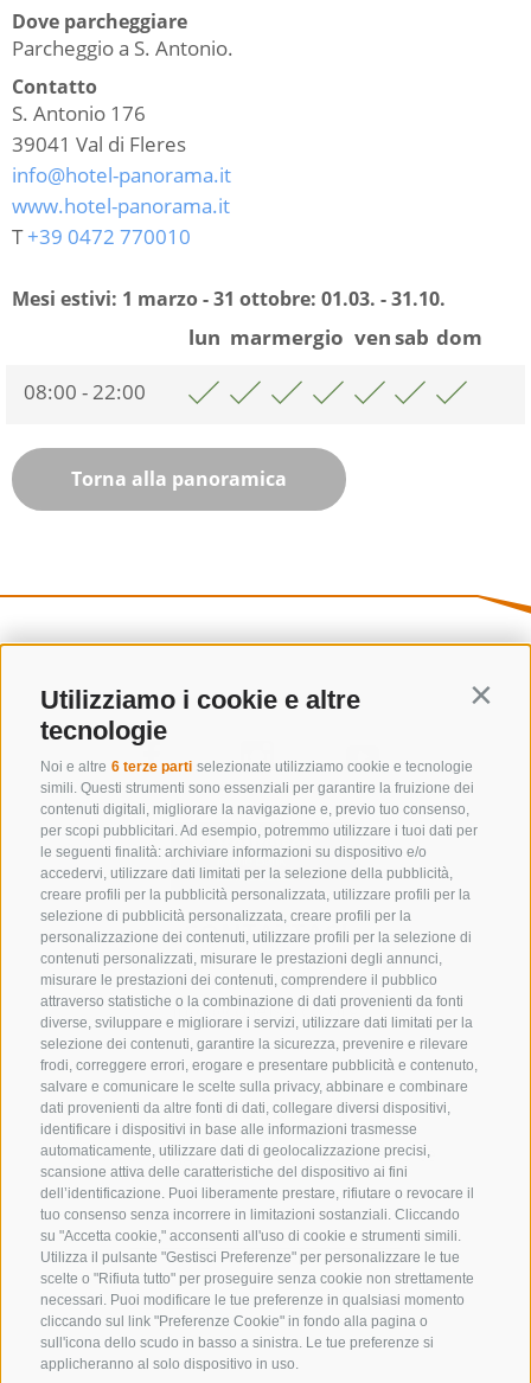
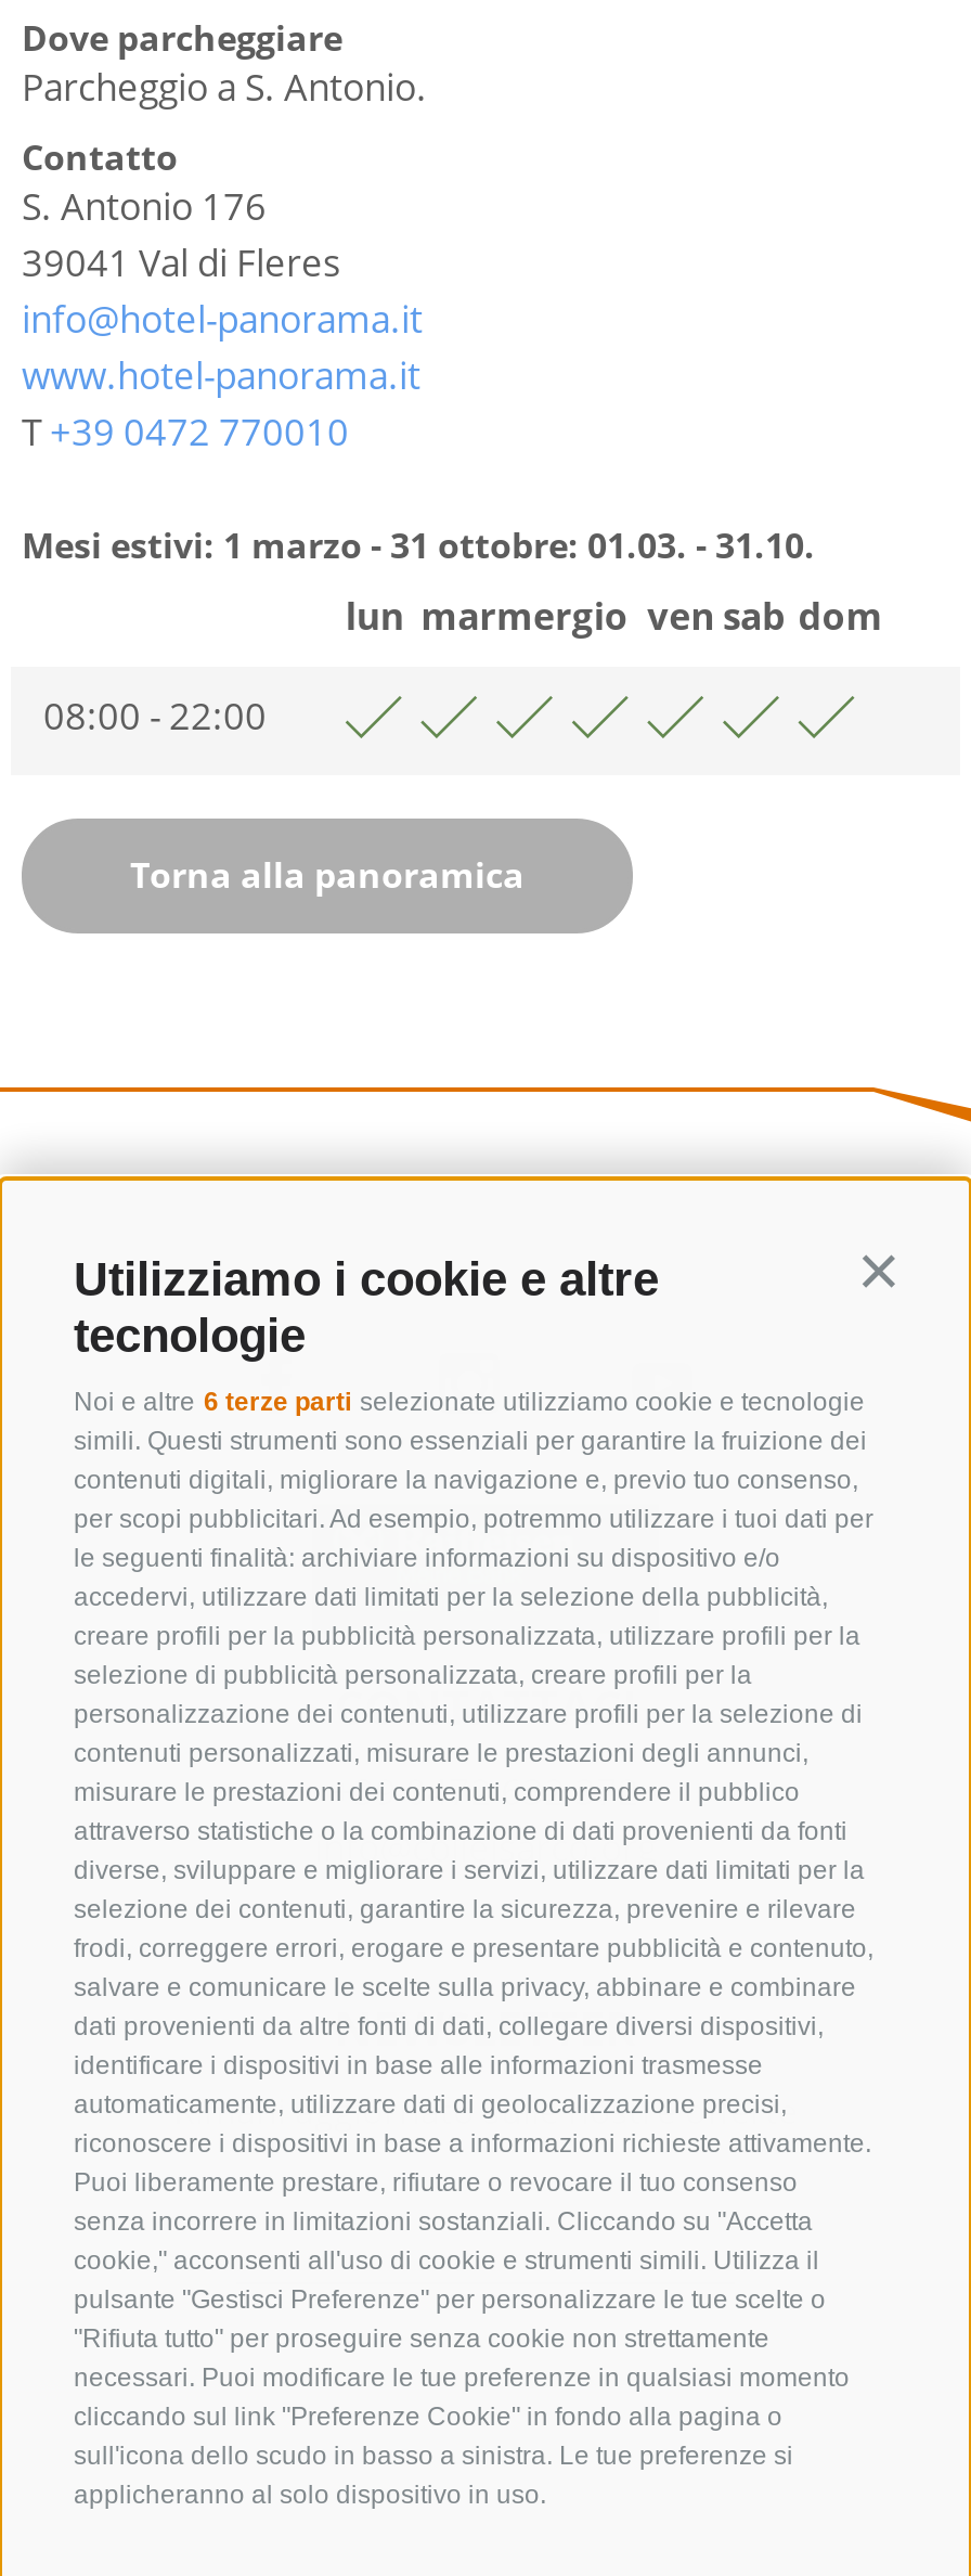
- scansione attiva delle caratteristiche del dispositivo ai fini
- dell’identificazione. Puoi liberamente prestare, rifiutare o revocare il
- tuo consenso senza incorrere in limitazioni sostanziali. Cliccando
- su "Accetta cookie," acconsenti all'uso di cookie e strumenti simili.
- Utilizza il pulsante "Gestisci Preferenze" per personalizzare le tue
- scelte o "Rifiuta tutto" per proseguire senza cookie non strettamente
+ riconoscere i dispositivi in base a informazioni richieste attivamente.
+ Puoi liberamente prestare, rifiutare o revocare il tuo consenso
+ senza incorrere in limitazioni sostanziali. Cliccando su "Accetta
+ cookie," acconsenti all'uso di cookie e strumenti simili. Utilizza il
+ pulsante "Gestisci Preferenze" per personalizzare le tue scelte o
+ "Rifiuta tutto" per proseguire senza cookie non strettamente
